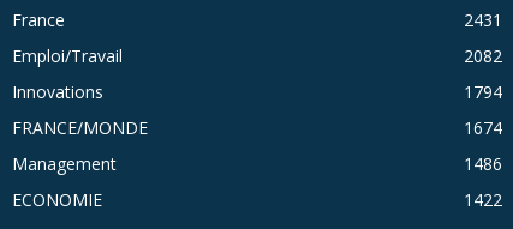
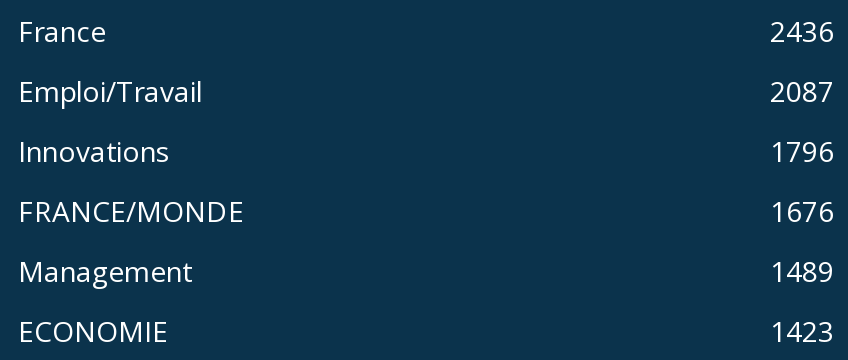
- 2431
+ 2436

- 2082
+ 2087

- 1794
+ 1796

- 1674
+ 1676

- 1486
+ 1489

- 1422
+ 1423
